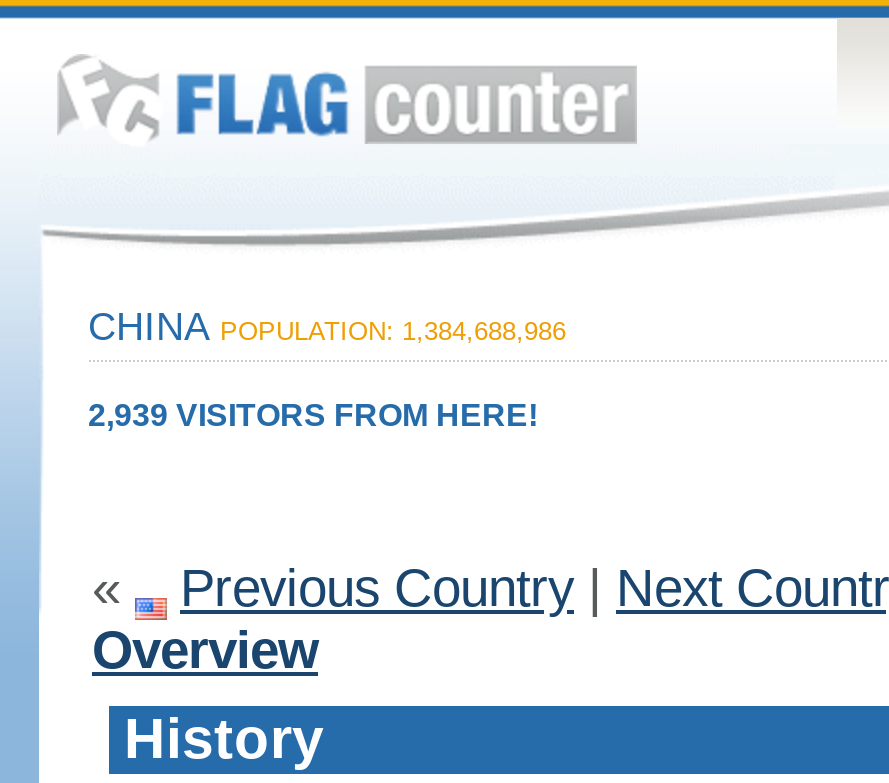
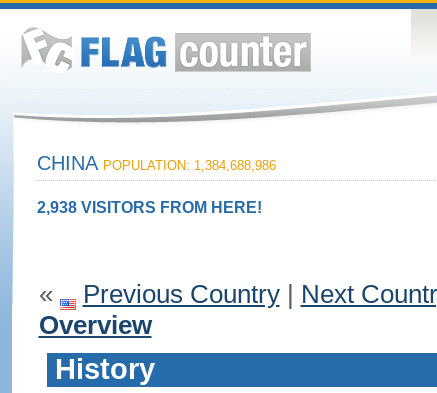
- 2,939 VISITORS FROM HERE!
+ 2,938 VISITORS FROM HERE!
